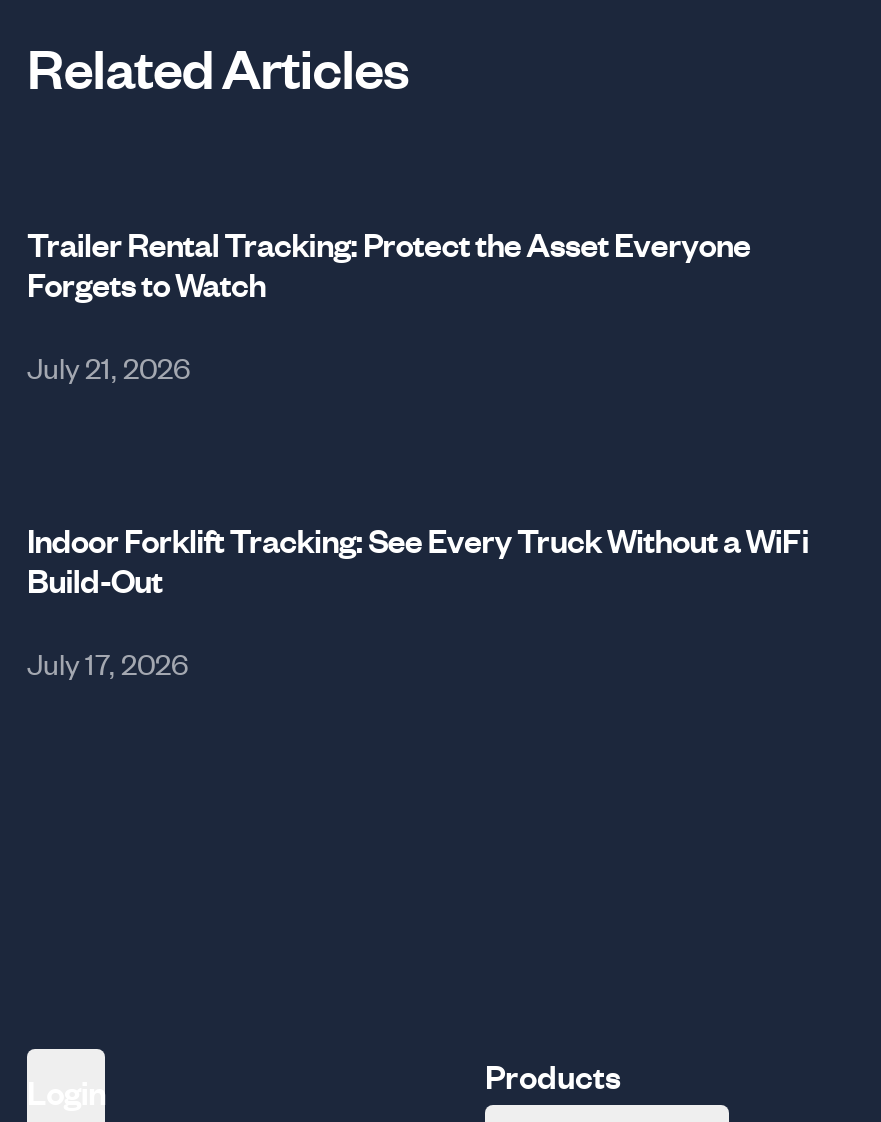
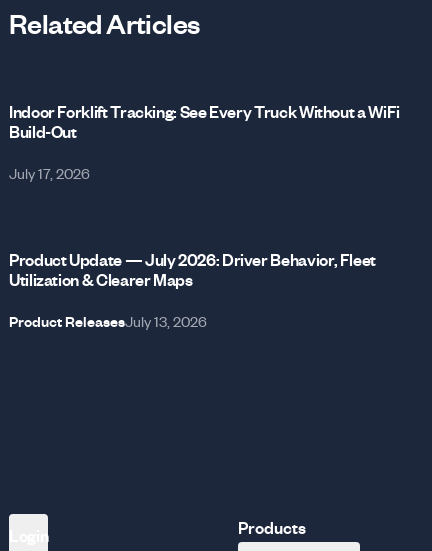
- Trailer Rental Tracking: Protect the Asset Everyone
- Forgets to Watch
- July 21, 2026

moved up: Indoor Forklift Tracking: See Every Truck Without a WiFi | Build-Out | July 17, 2026

+ Product Update — July 2026: Driver Behavior, Fleet
+ Utilization & Clearer Maps
+ Product Releases July 13, 2026
